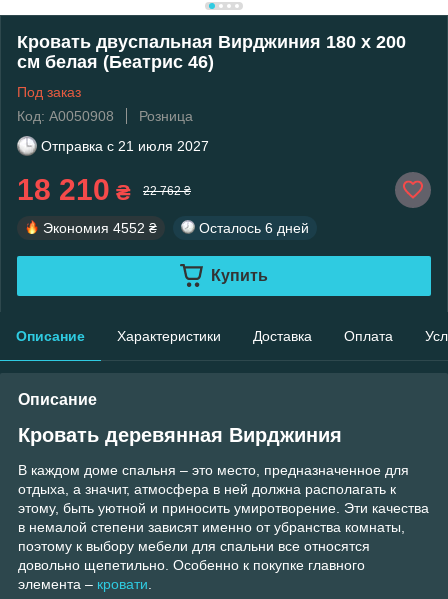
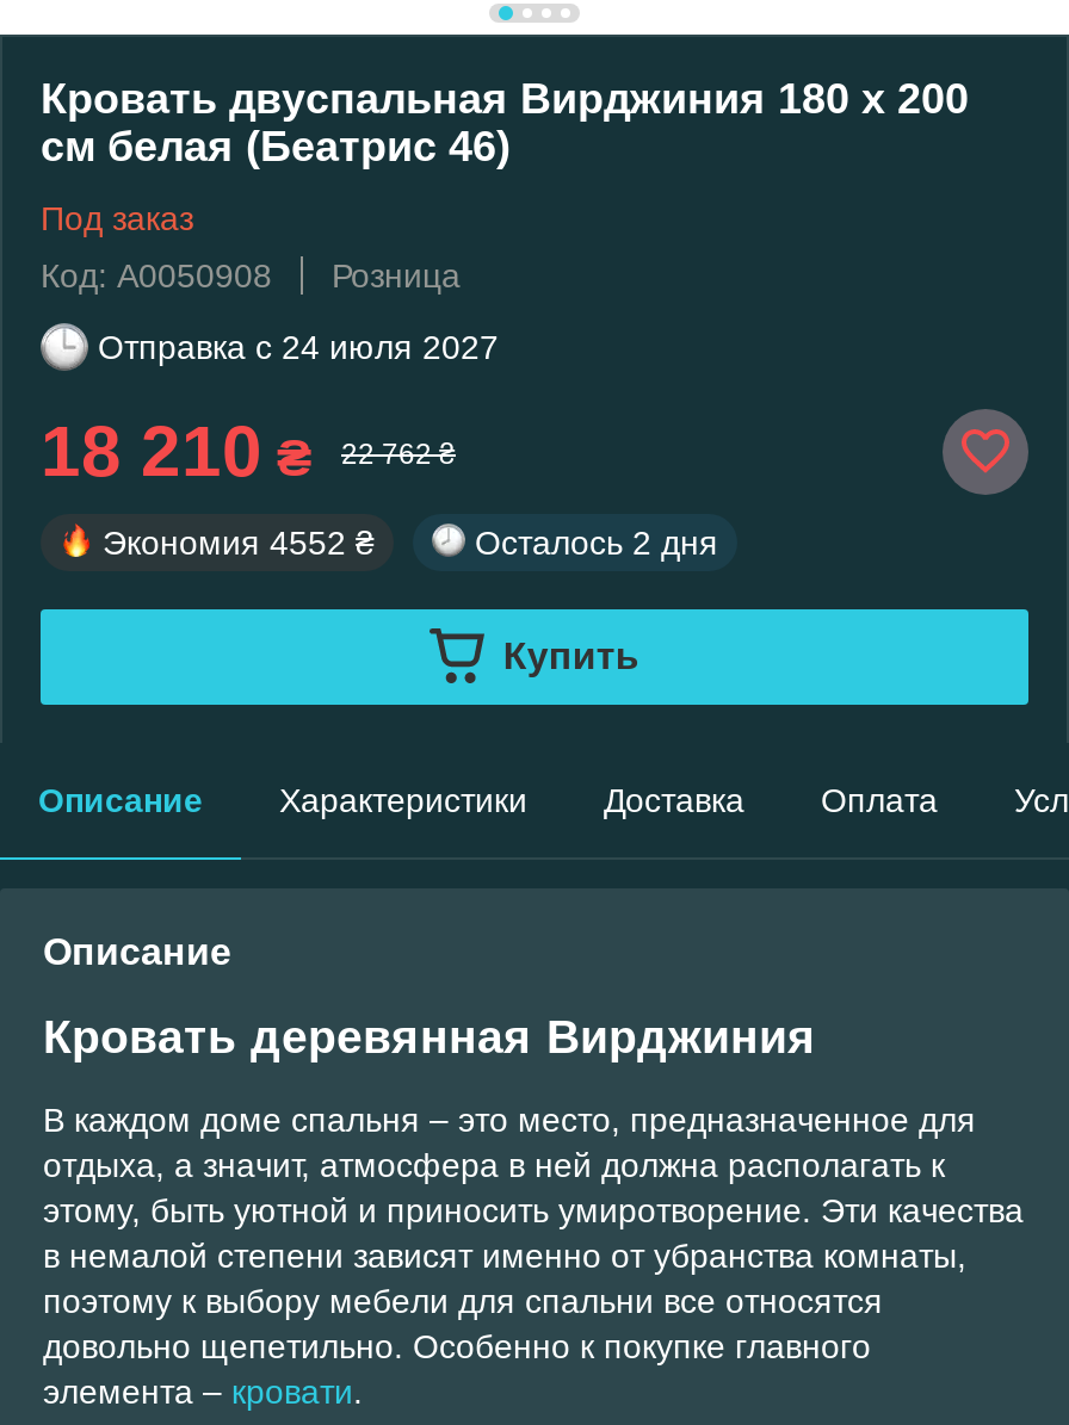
- Отправка с 21 июля 2027
+ Отправка с 24 июля 2027

- Осталось 6 дней
+ Осталось 2 дня
